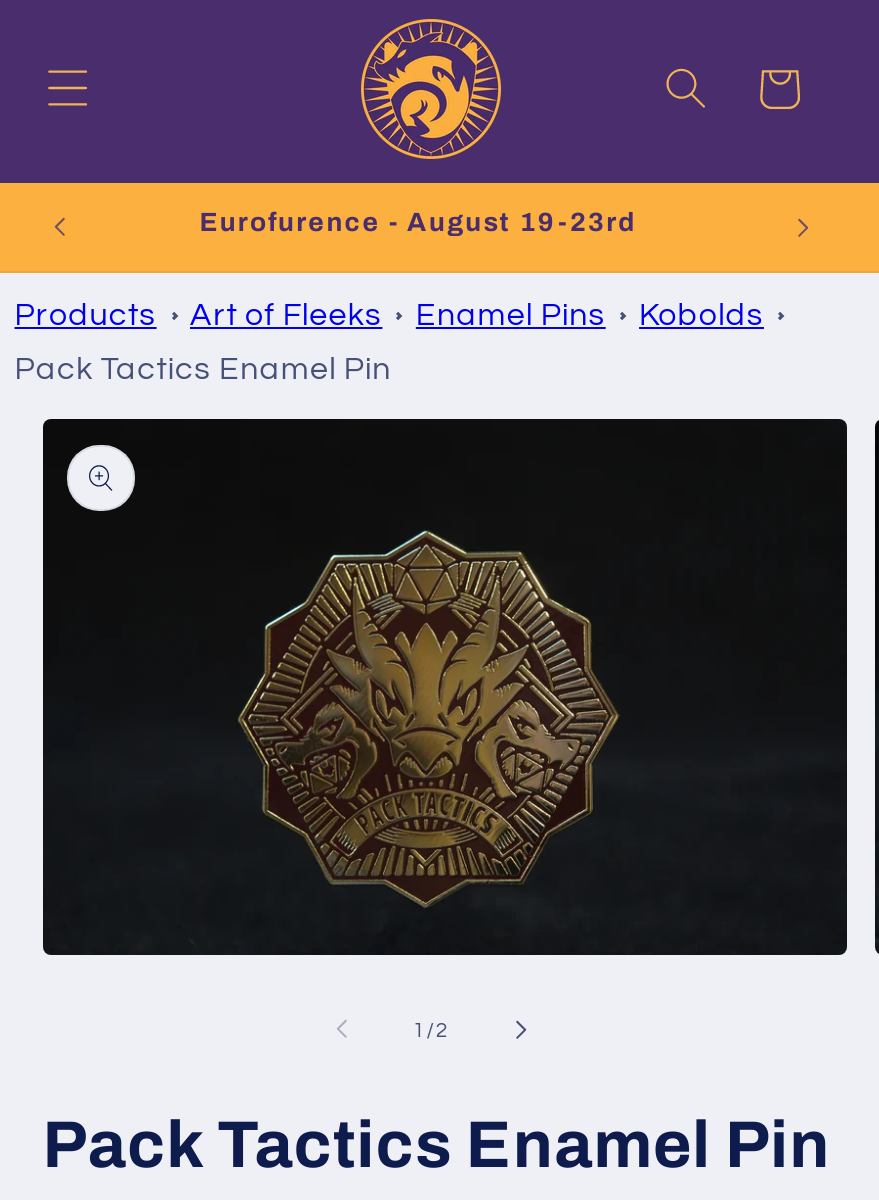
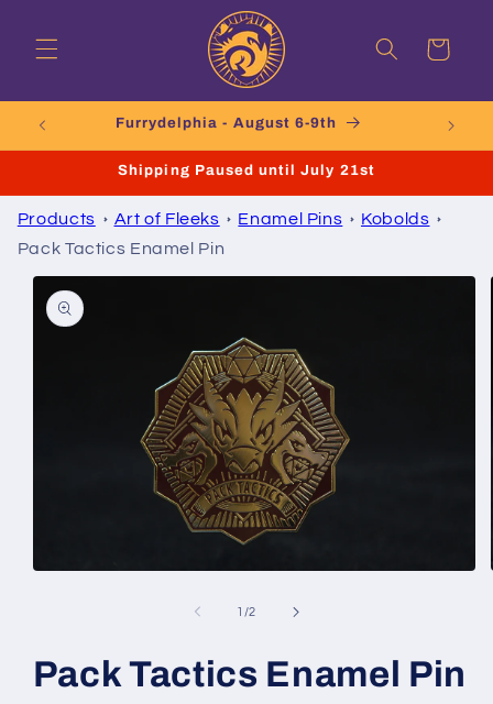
- Eurofurence - August 19-23rd
+ Furrydelphia - August 6-9th
+ Shipping Paused until July 21st
